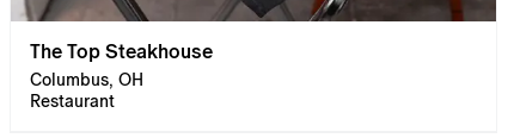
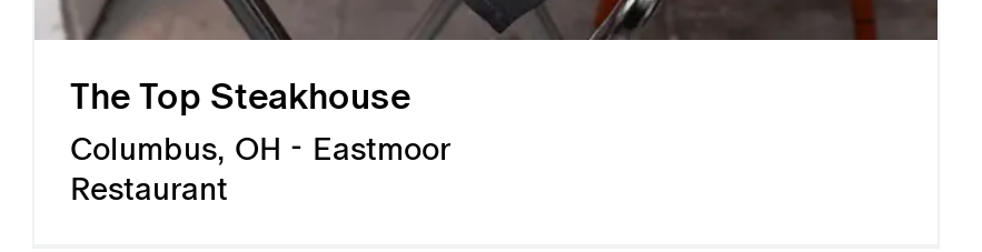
- Columbus, OH
+ Columbus, OH - Eastmoor
